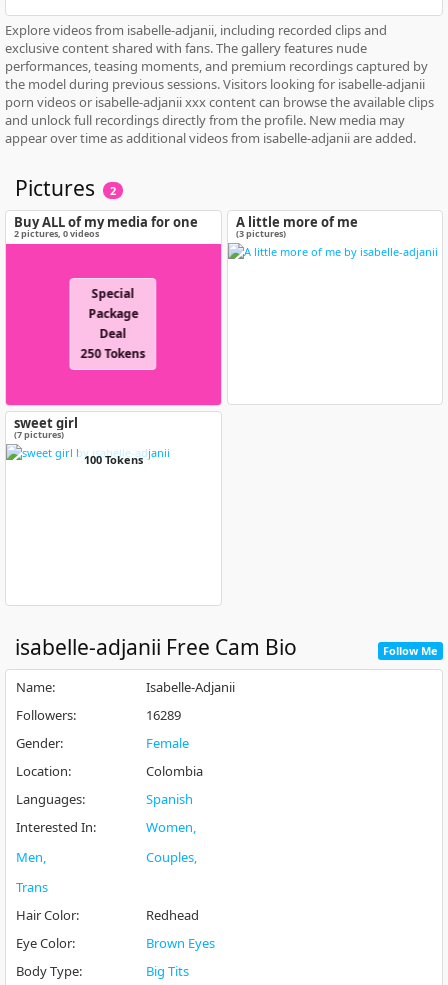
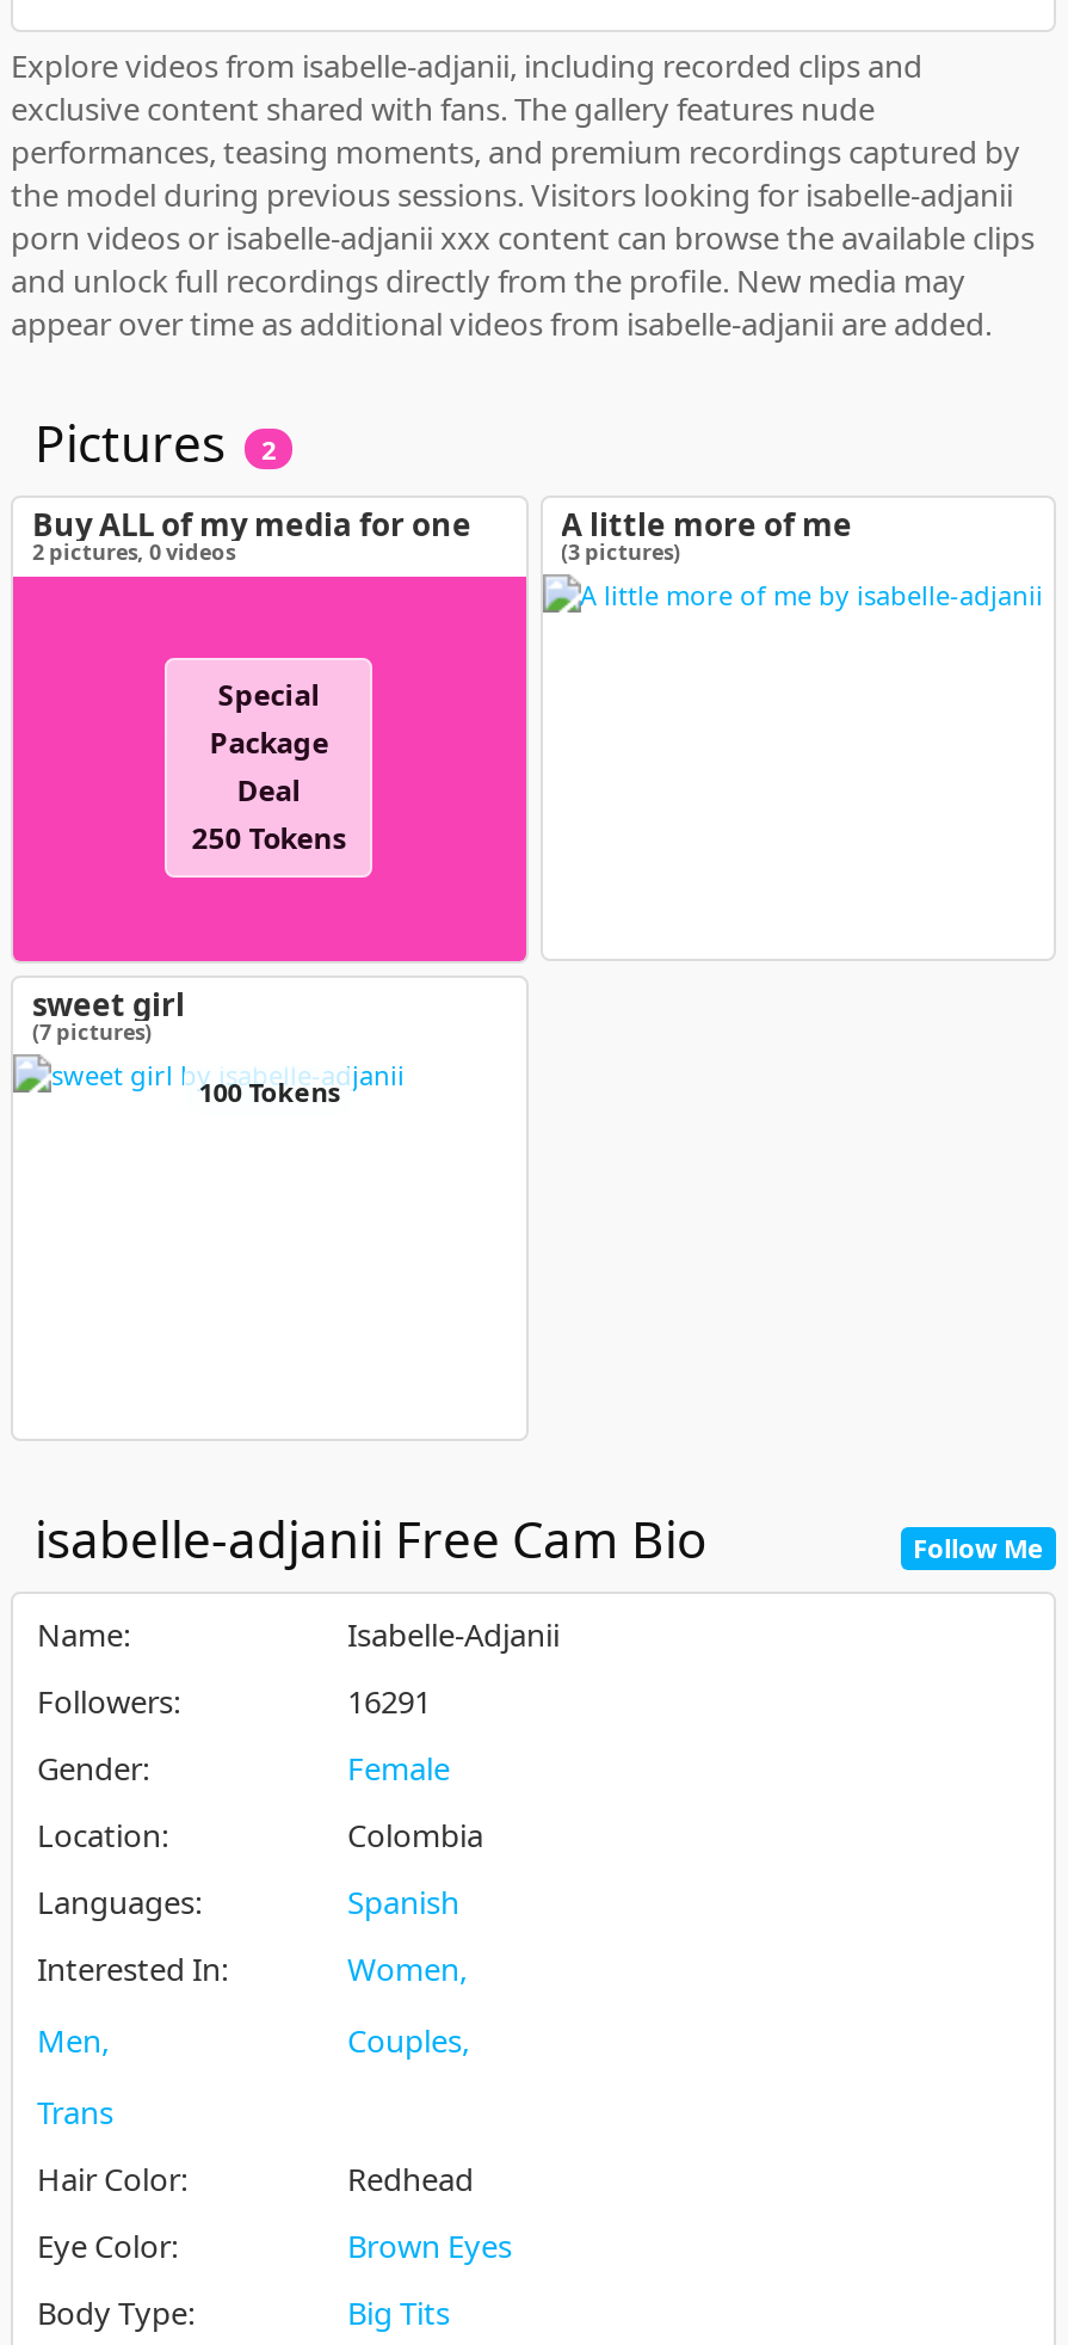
- 16289
+ 16291
